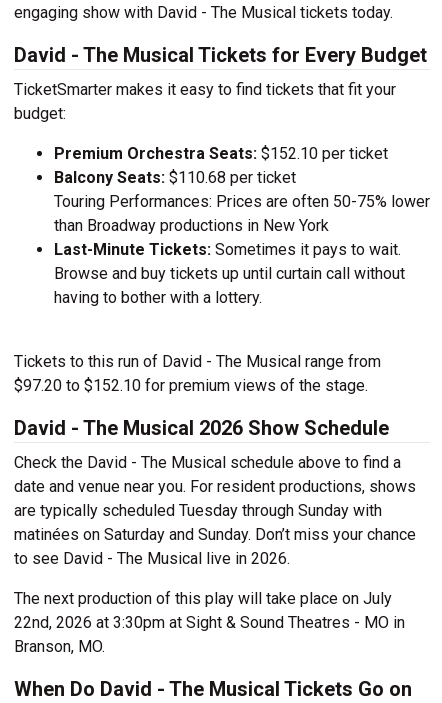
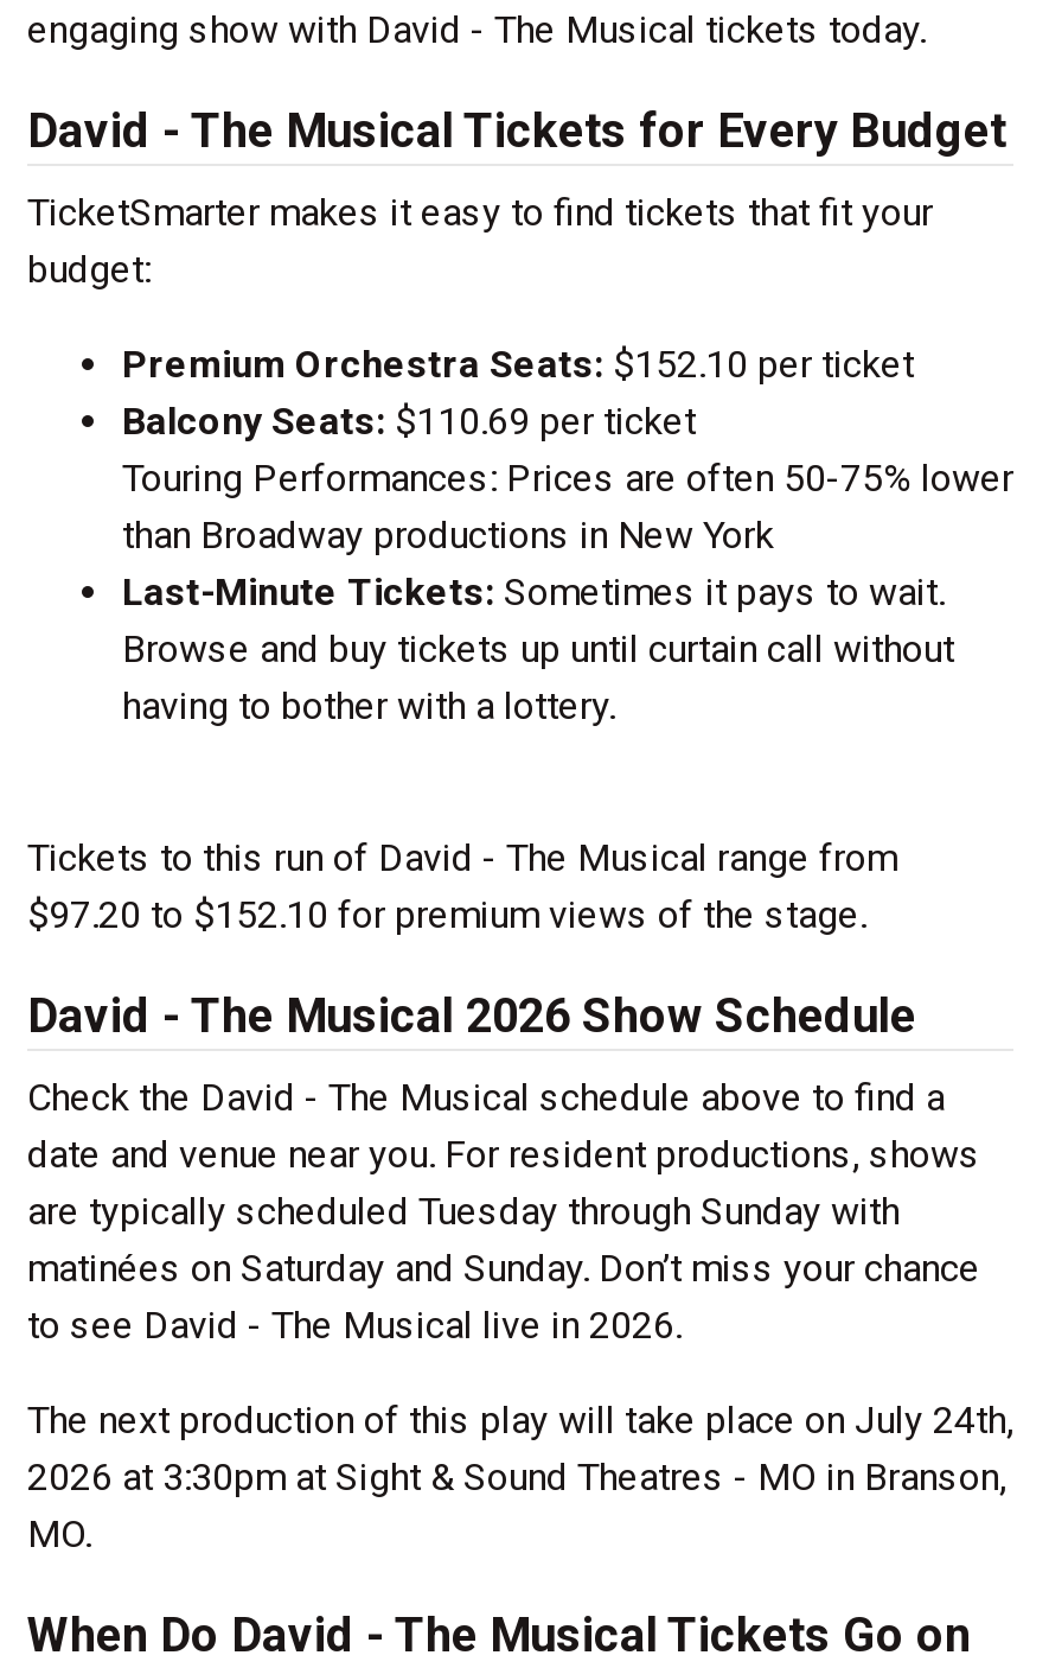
- Balcony Seats: $110.68 per ticket
+ Balcony Seats: $110.69 per ticket

- The next production of this play will take place on July
- 22nd, 2026 at 3:30pm at Sight & Sound Theatres - MO in
- Branson, MO.
+ The next production of this play will take place on July 24th,
+ 2026 at 3:30pm at Sight & Sound Theatres - MO in Branson,
+ MO.
